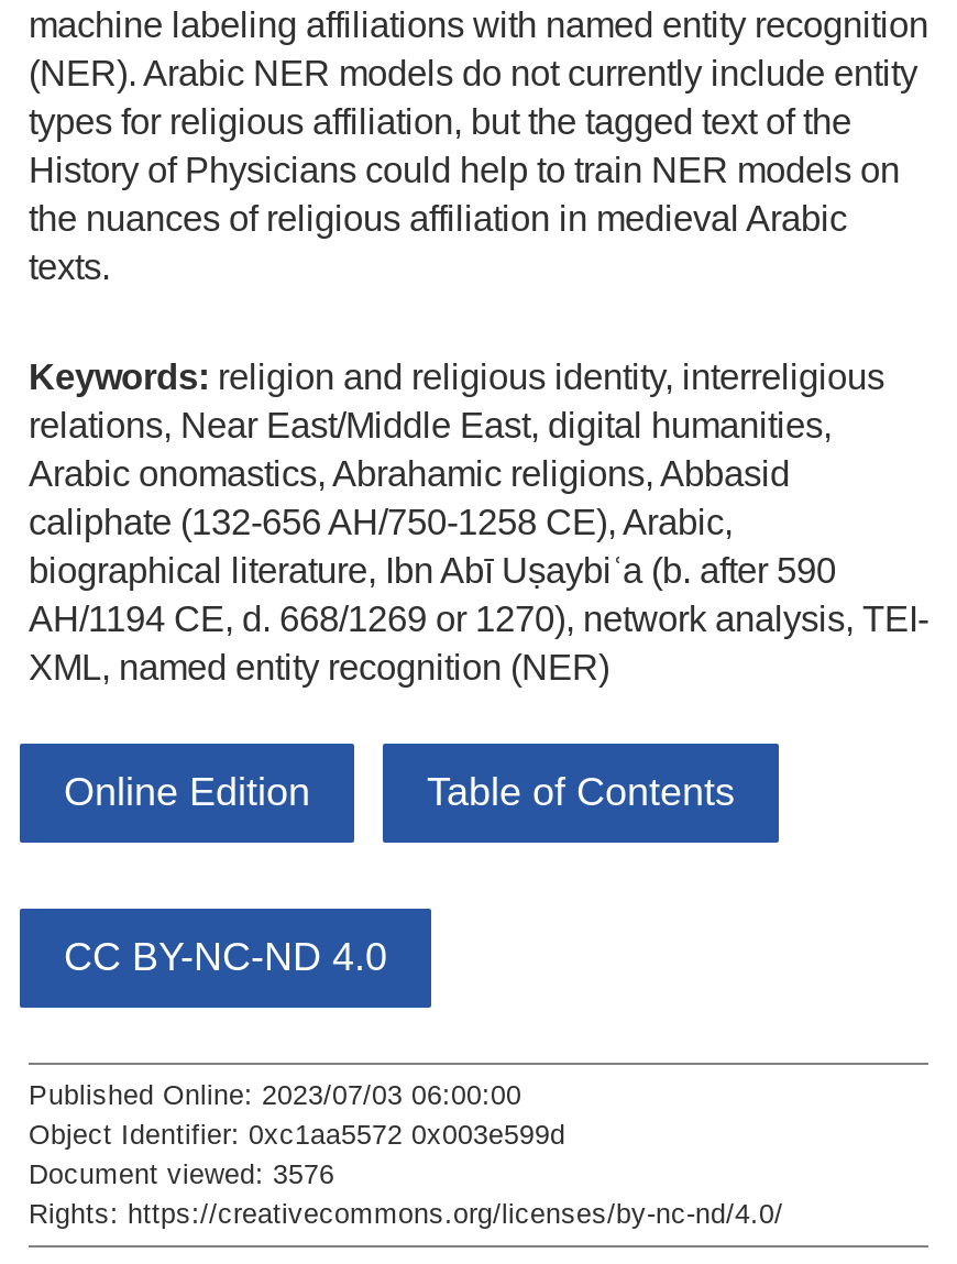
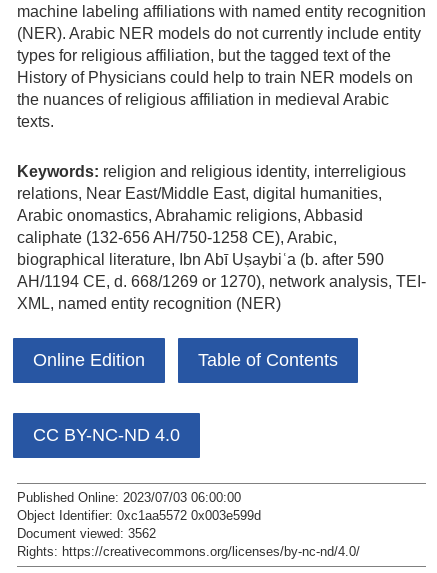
- Document viewed: 3576
+ Document viewed: 3562
